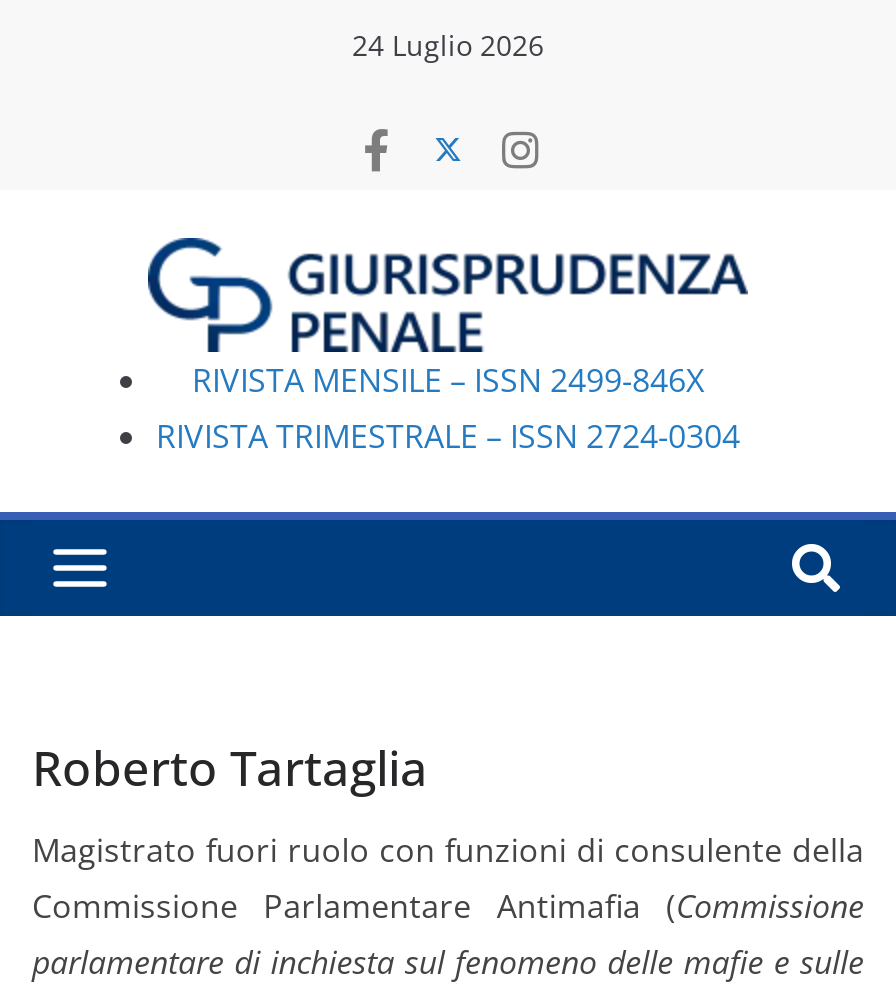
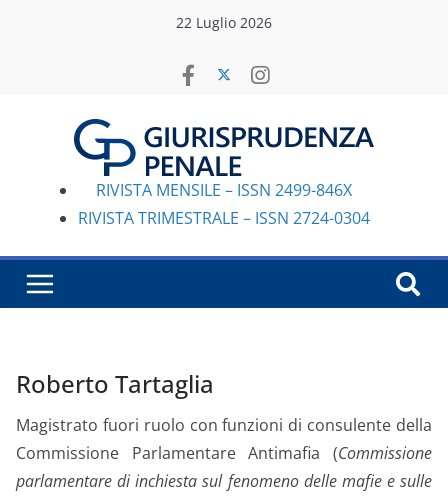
- 24 Luglio 2026
+ 22 Luglio 2026
